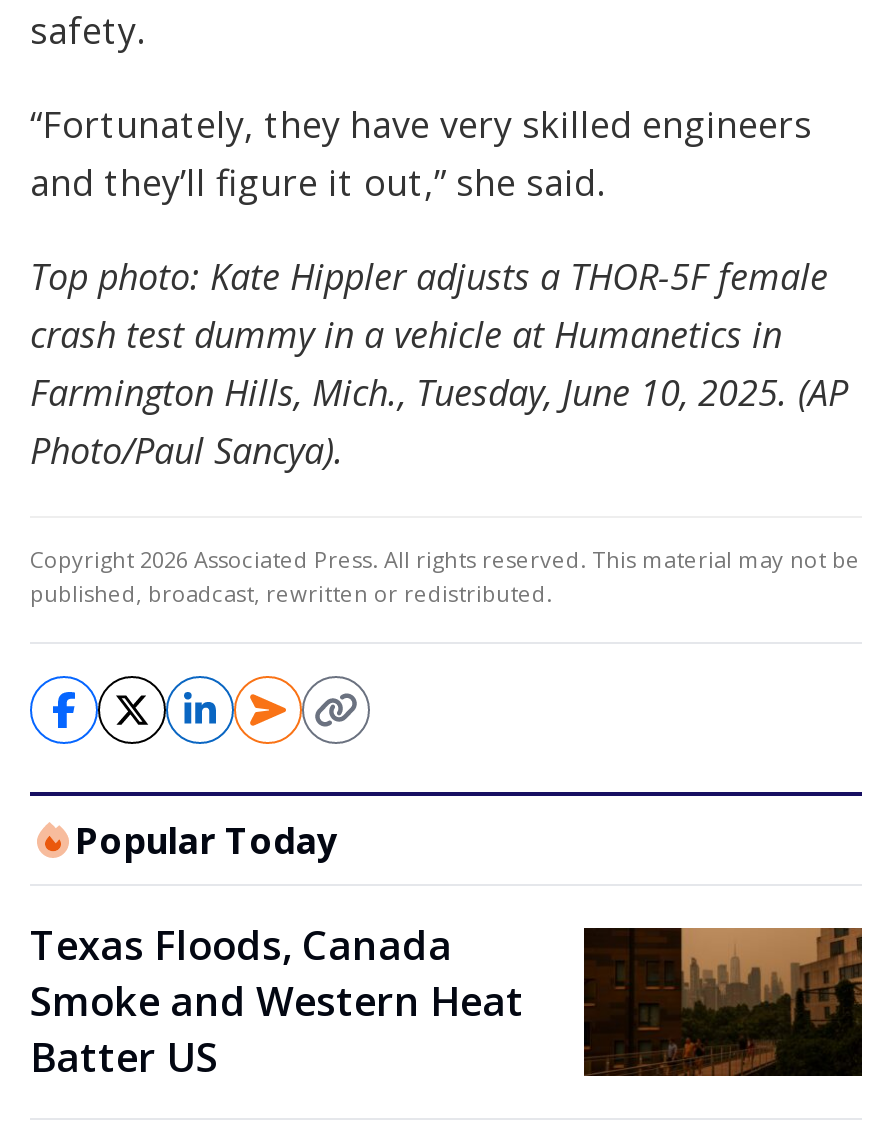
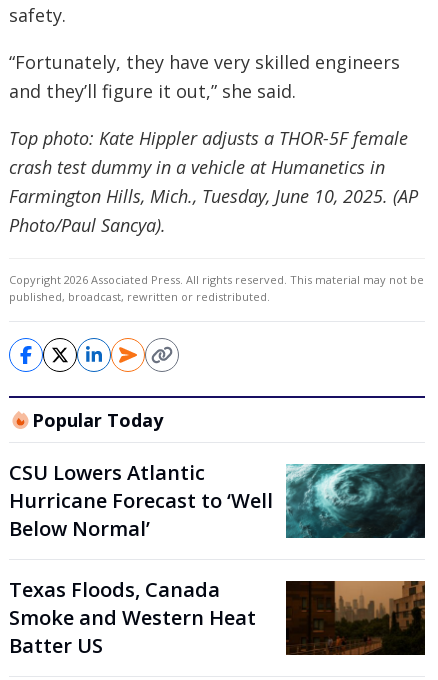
+ [image]
+ CSU Lowers Atlantic
+ Hurricane Forecast to ‘Well
+ Below Normal’
